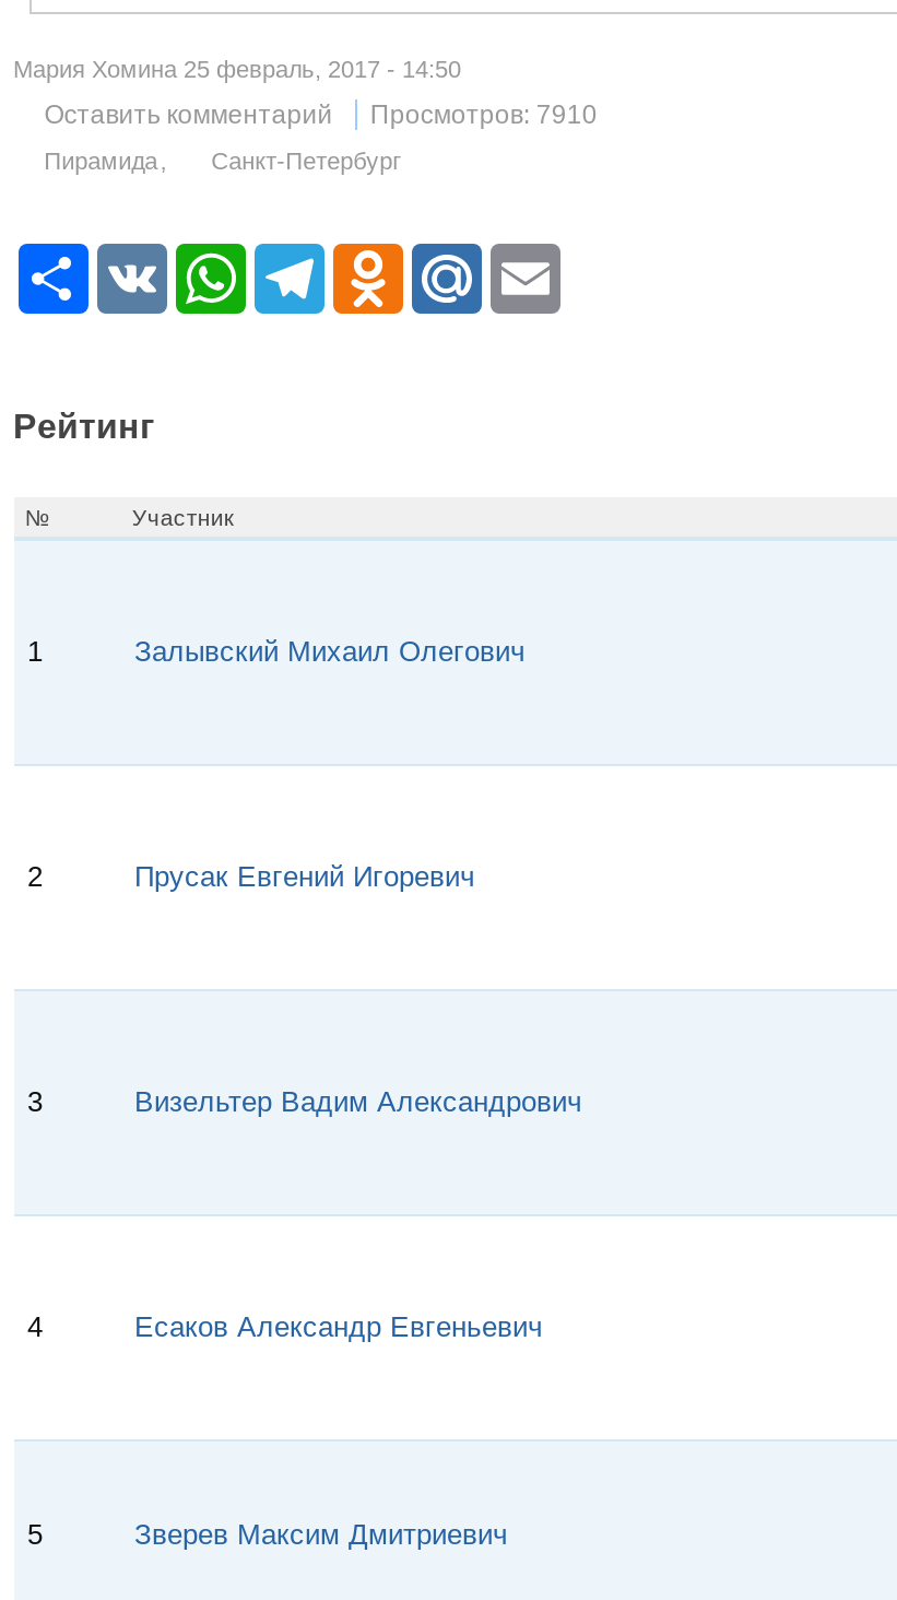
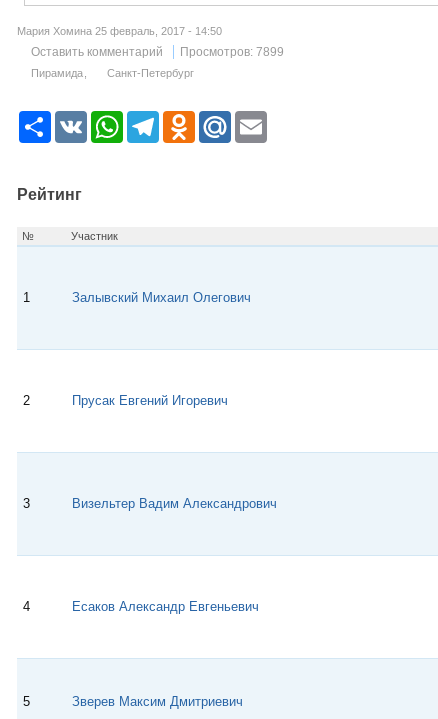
- Оставить комментарий Просмотров: 7910
+ Оставить комментарий Просмотров: 7899
